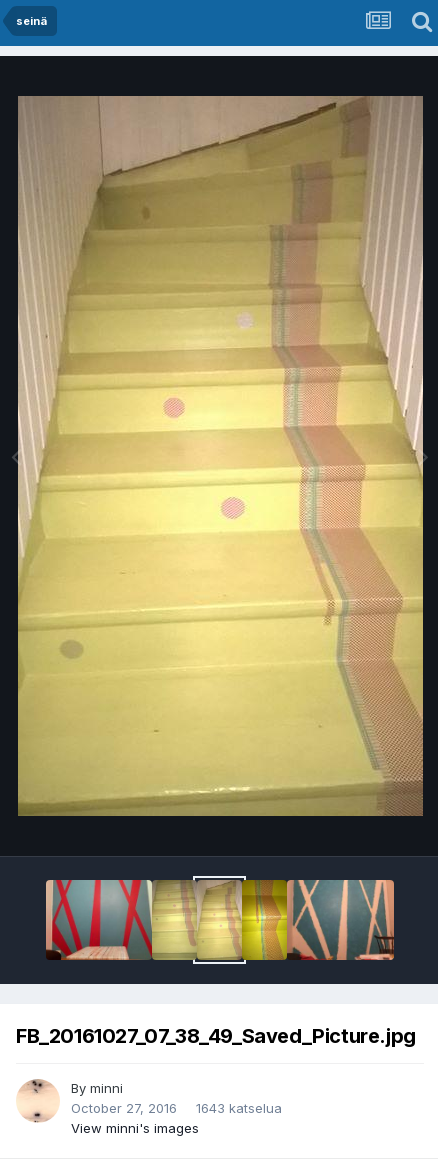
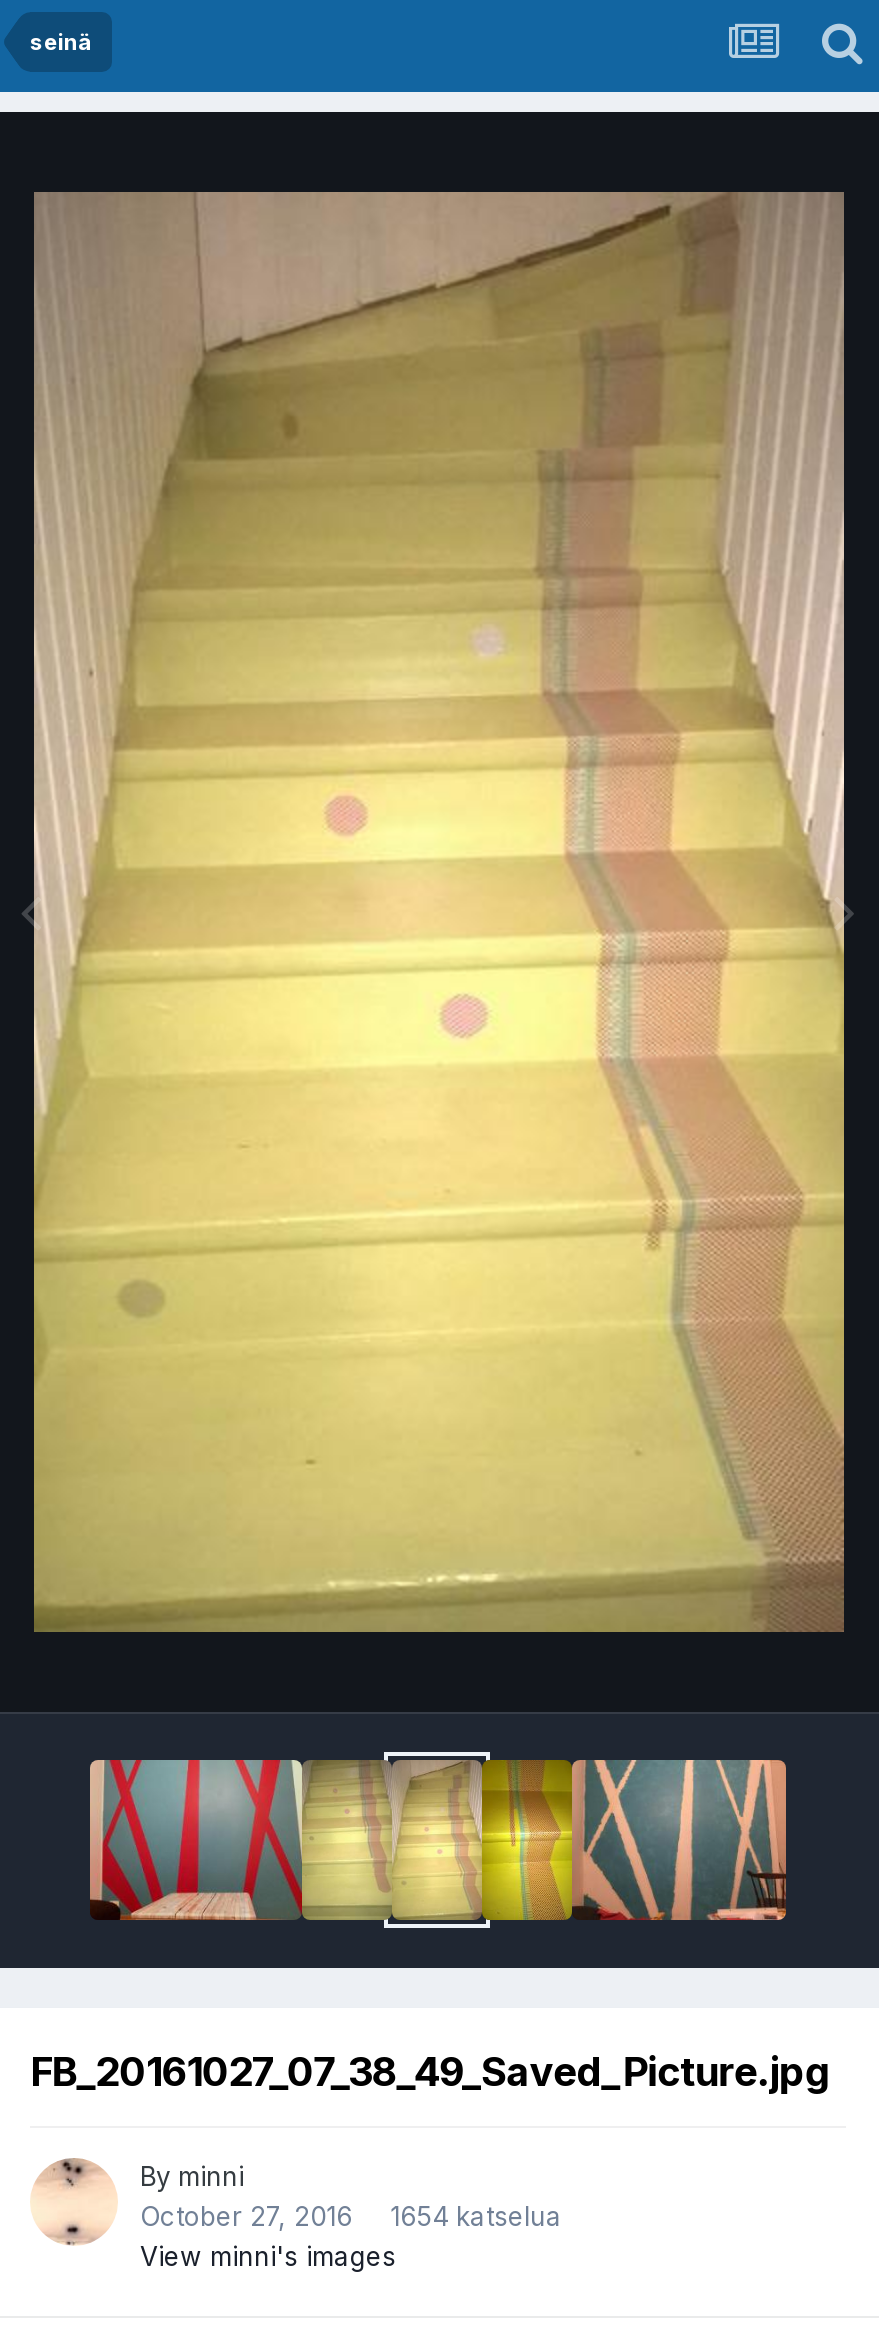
- October 27, 2016 1643 katselua
+ October 27, 2016 1654 katselua
